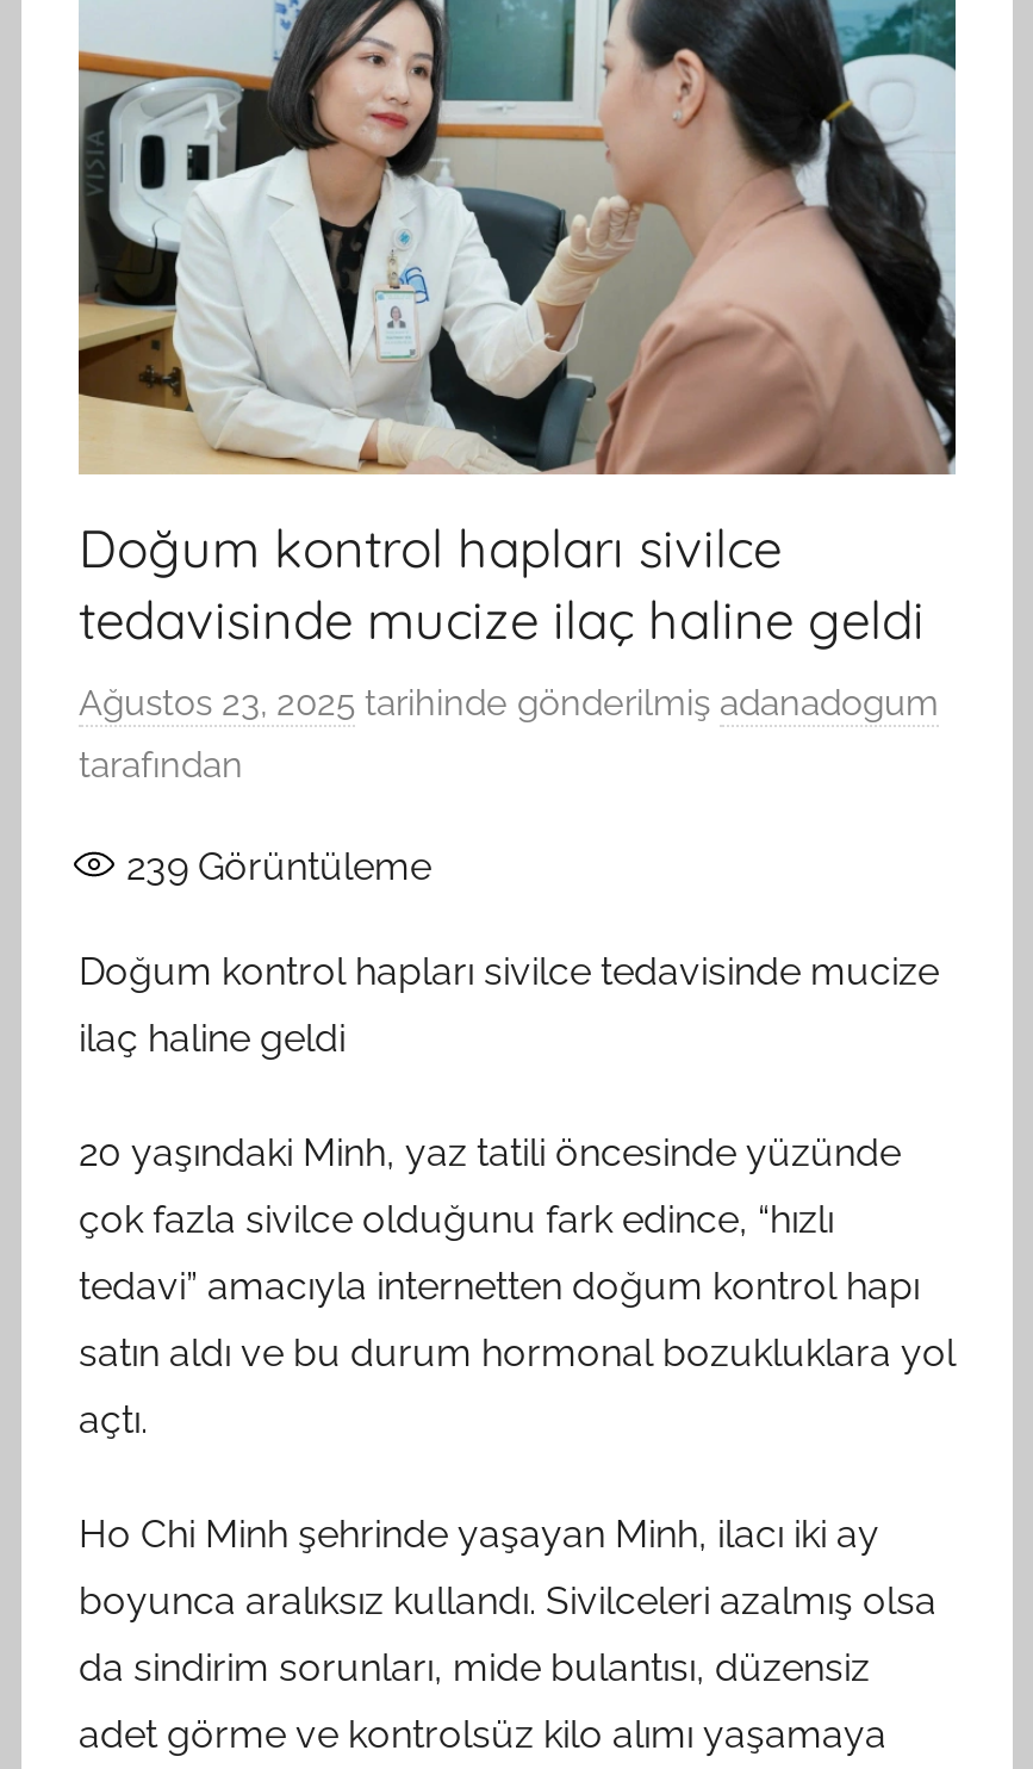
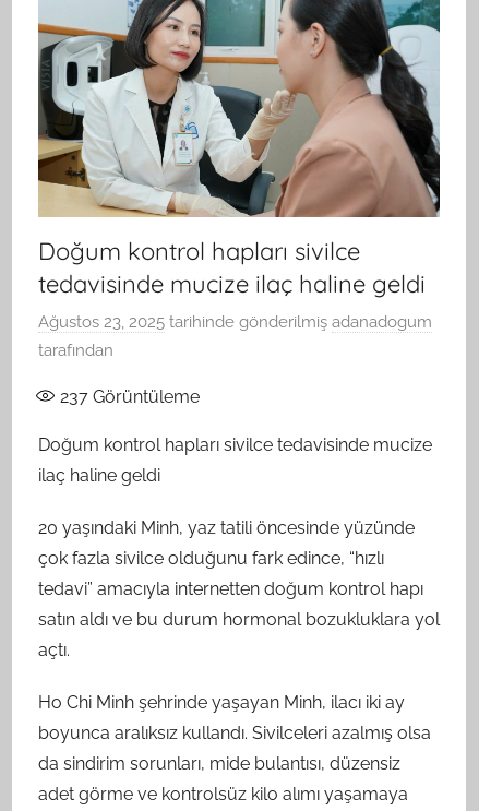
- 239 Görüntüleme
+ 237 Görüntüleme
